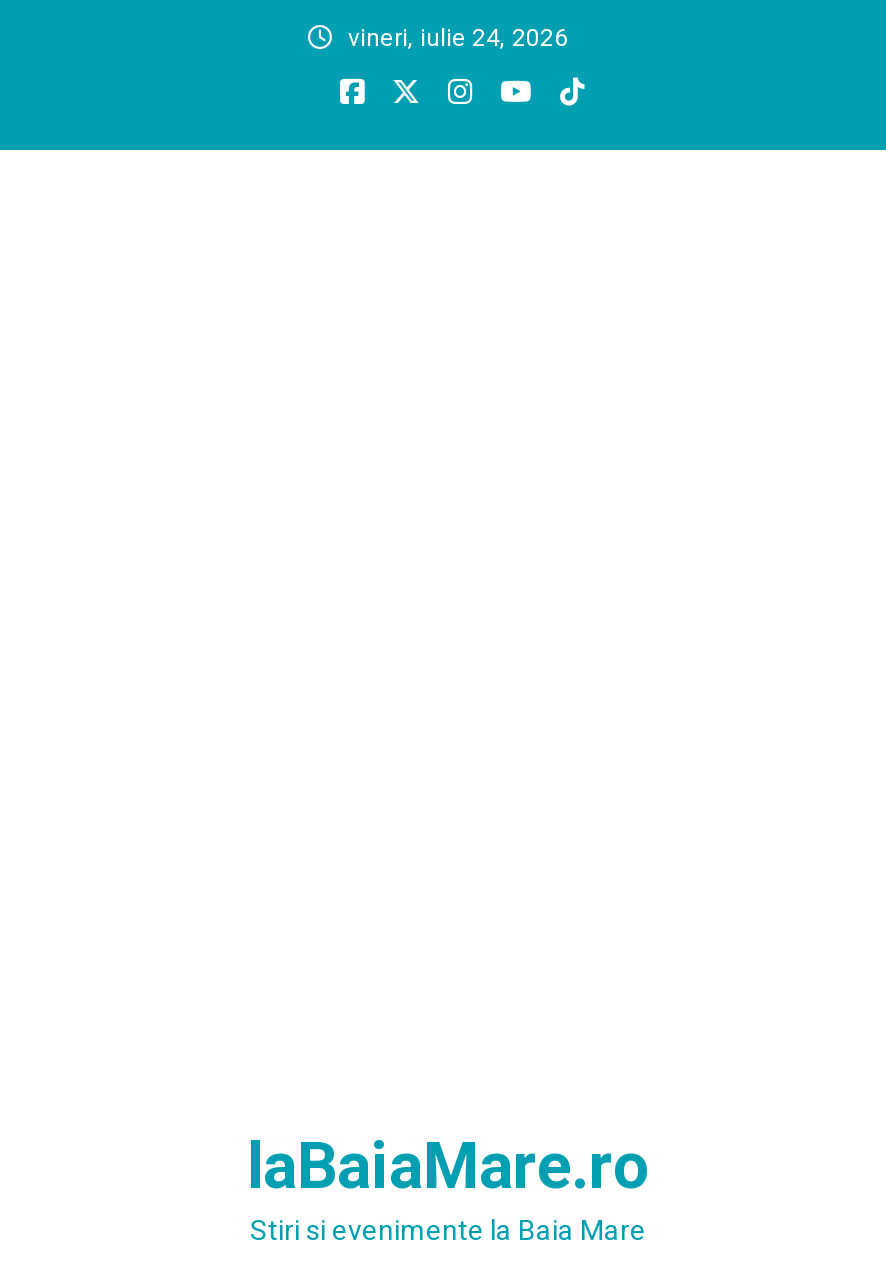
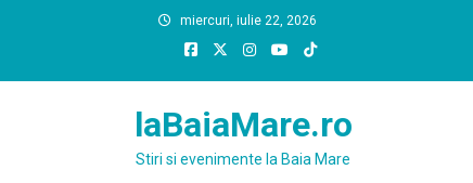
- vineri, iulie 24, 2026
+ miercuri, iulie 22, 2026
